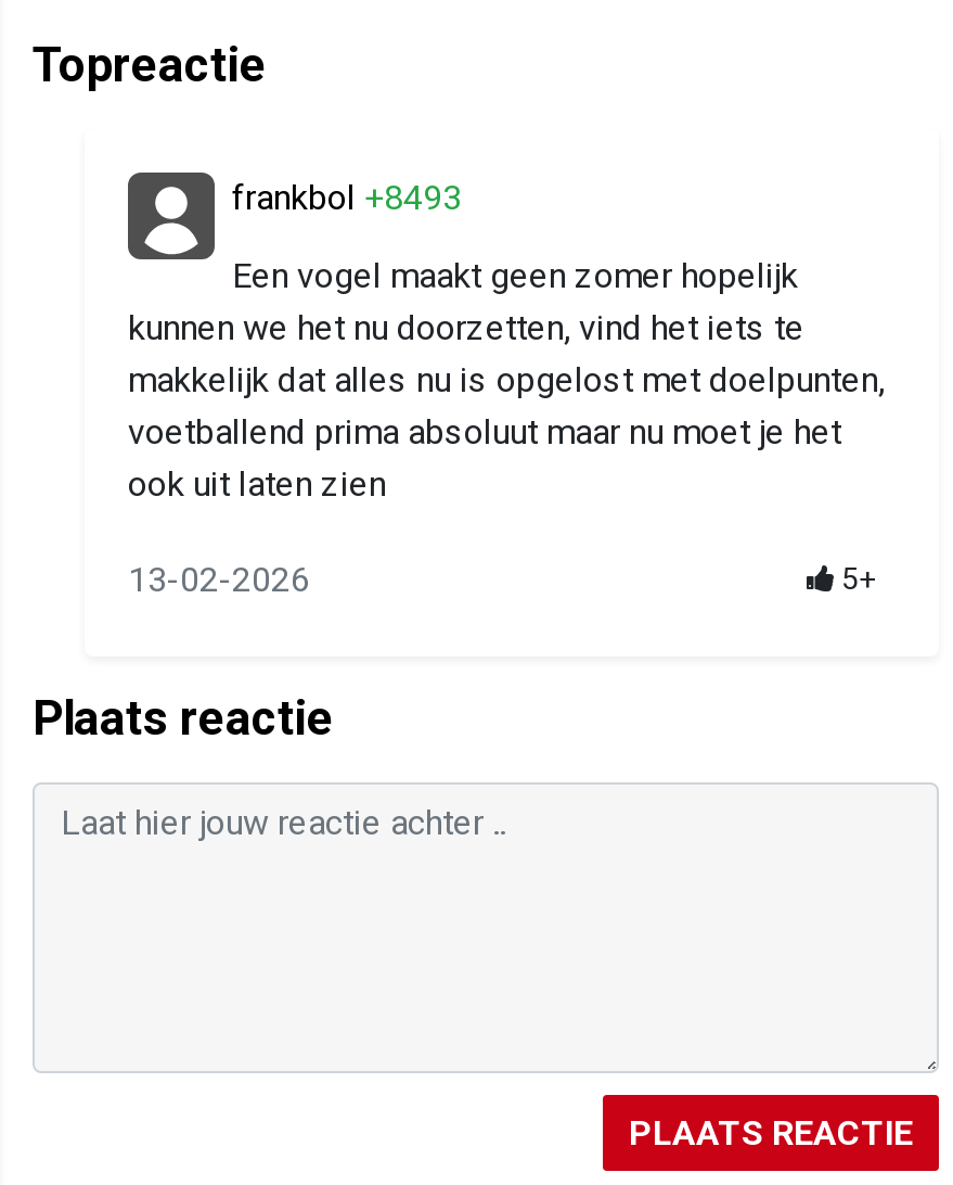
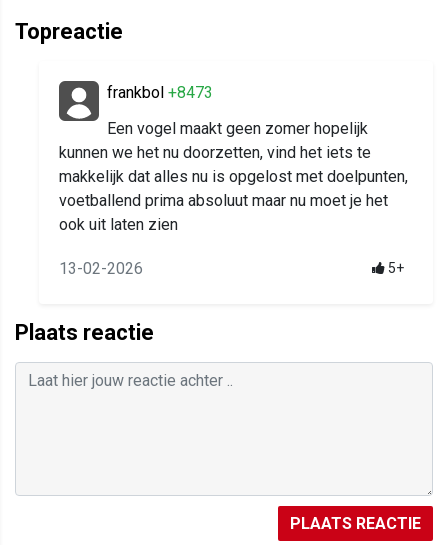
- frankbol +8493
+ frankbol +8473
